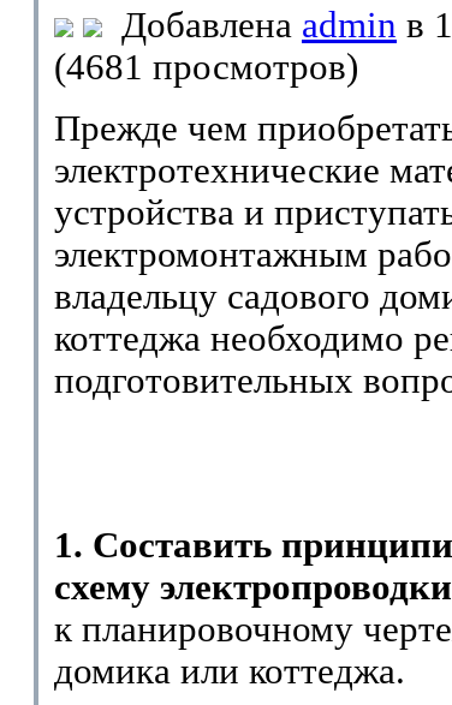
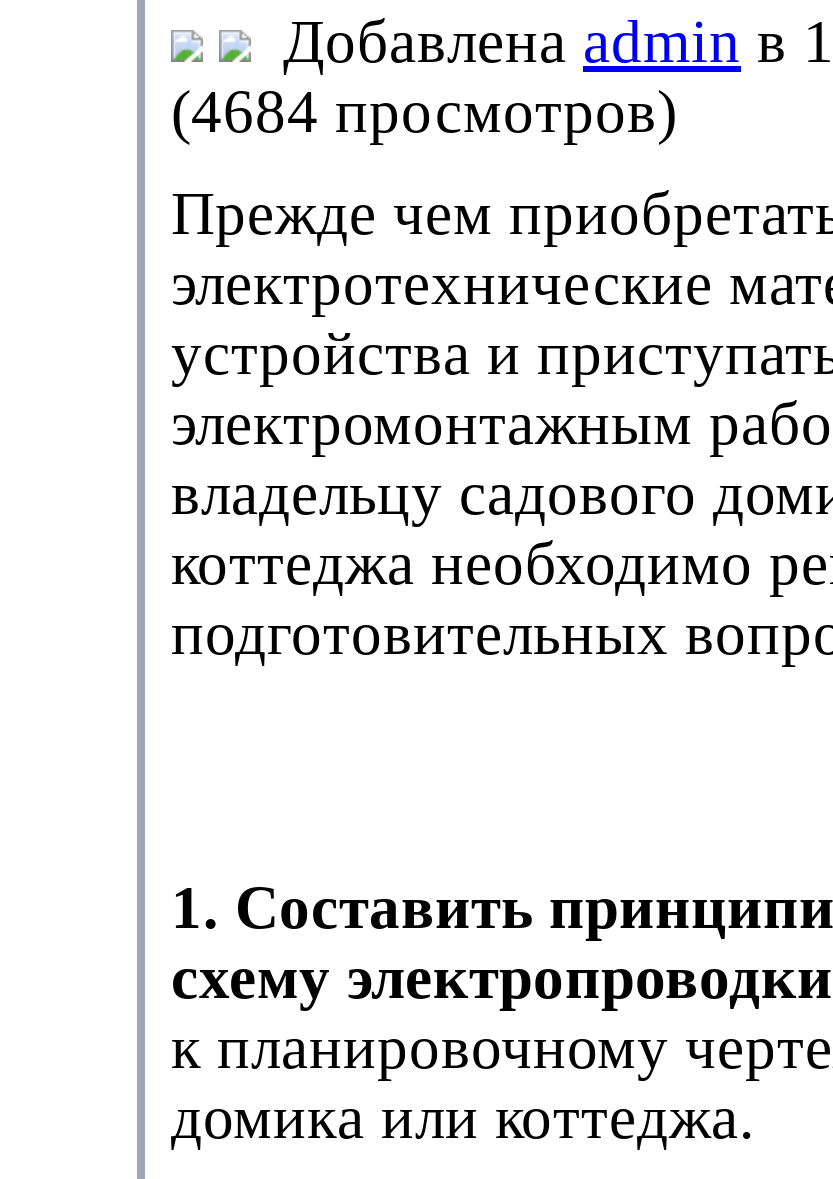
- (4681 просмотров)
+ (4684 просмотров)
